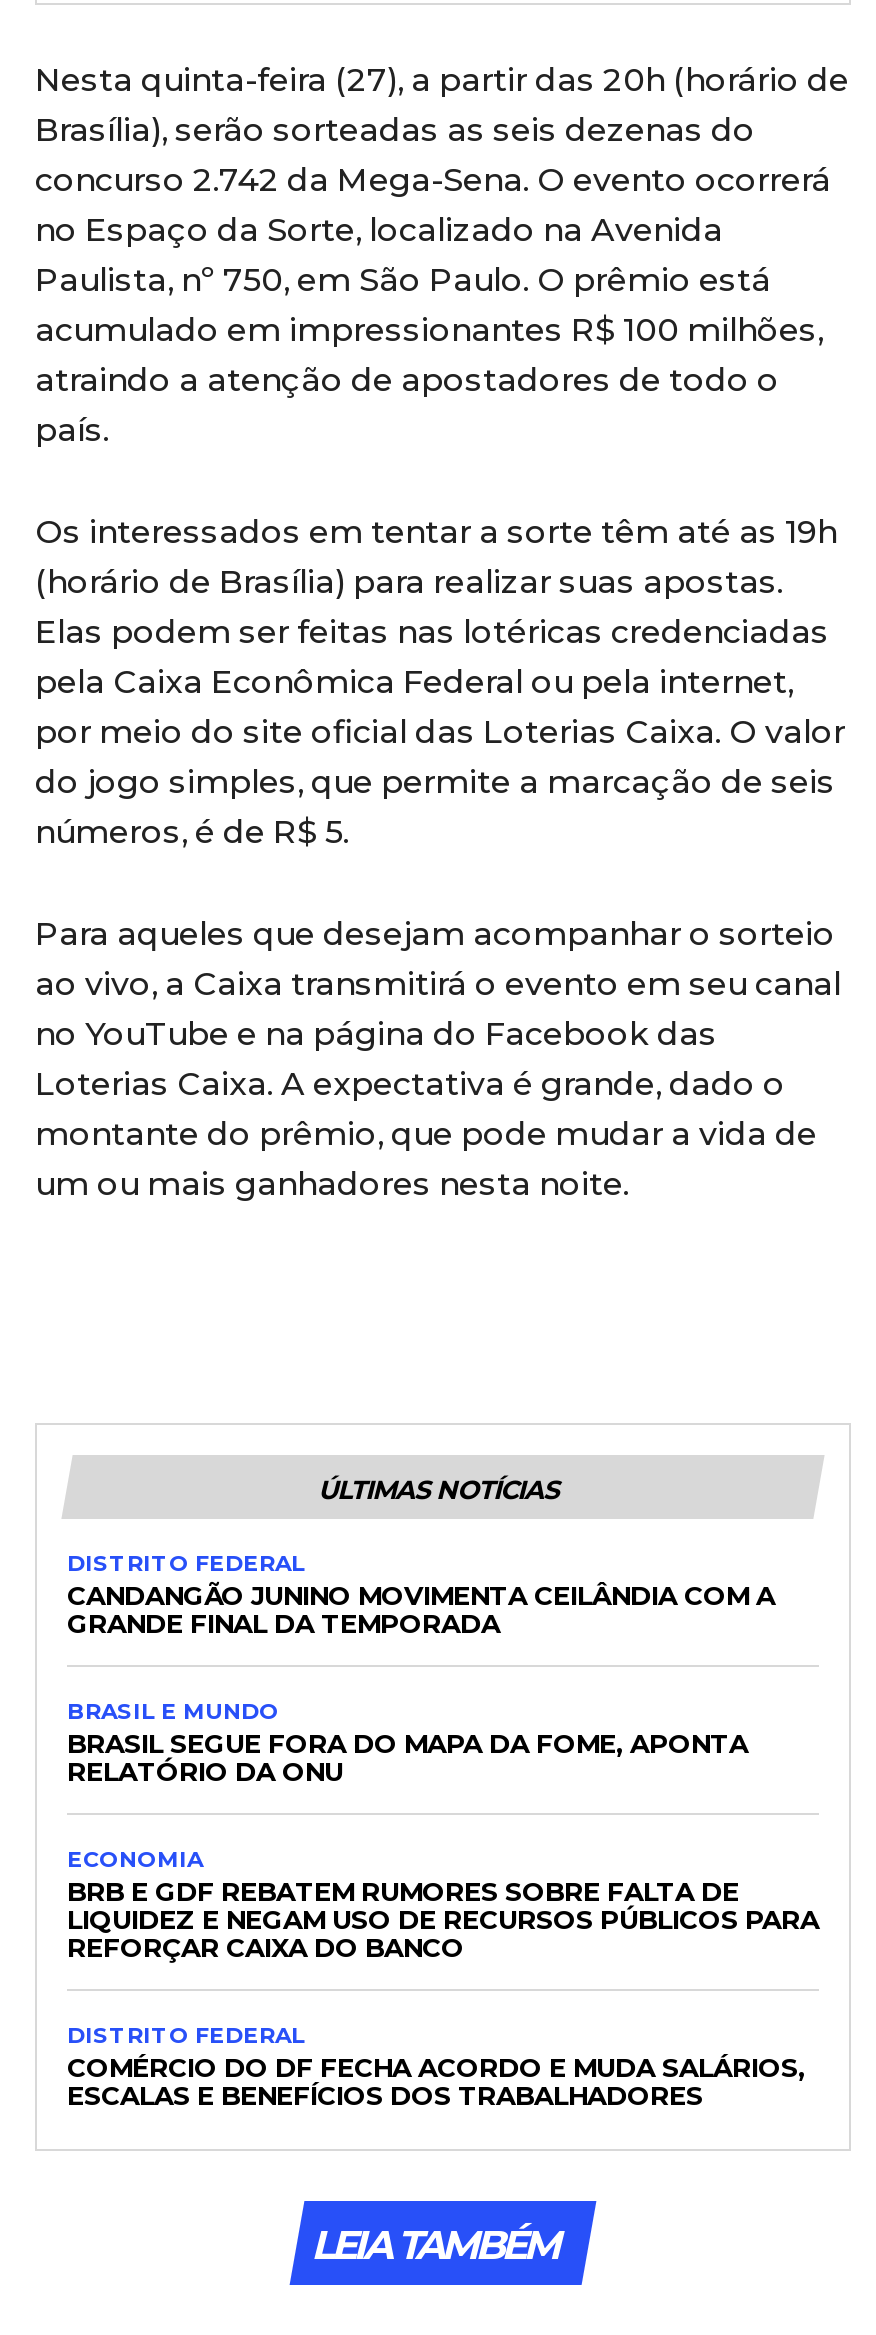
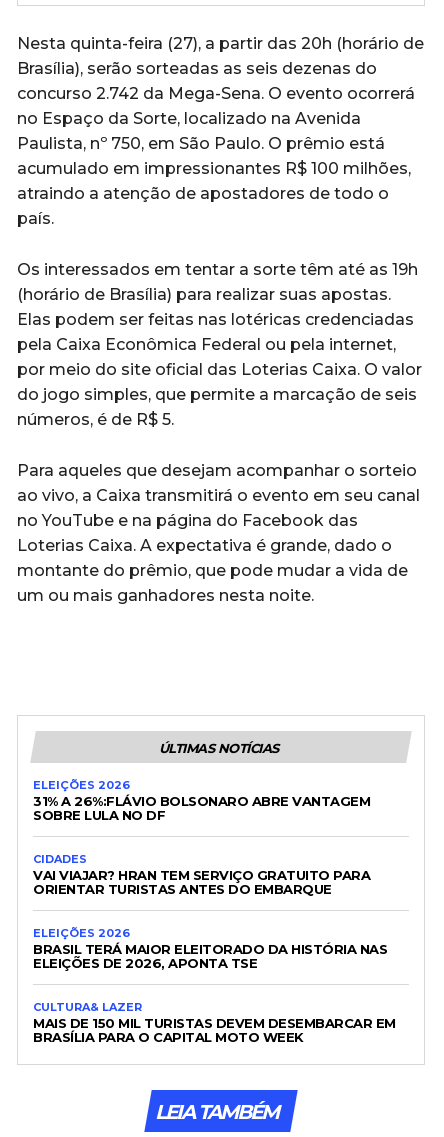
- DISTRITO FEDERAL
- CANDANGÃO JUNINO MOVIMENTA CEILÂNDIA COM A
- GRANDE FINAL DA TEMPORADA
+ ELEIÇÕES 2026
+ 31% A 26%:FLÁVIO BOLSONARO ABRE VANTAGEM
+ SOBRE LULA NO DF

- BRASIL E MUNDO
- BRASIL SEGUE FORA DO MAPA DA FOME, APONTA
- RELATÓRIO DA ONU
+ CIDADES
+ VAI VIAJAR? HRAN TEM SERVIÇO GRATUITO PARA
+ ORIENTAR TURISTAS ANTES DO EMBARQUE

- ECONOMIA
- BRB E GDF REBATEM RUMORES SOBRE FALTA DE
- LIQUIDEZ E NEGAM USO DE RECURSOS PÚBLICOS PARA
- REFORÇAR CAIXA DO BANCO
+ ELEIÇÕES 2026
+ BRASIL TERÁ MAIOR ELEITORADO DA HISTÓRIA NAS
+ ELEIÇÕES DE 2026, APONTA TSE

- DISTRITO FEDERAL
- COMÉRCIO DO DF FECHA ACORDO E MUDA SALÁRIOS,
- ESCALAS E BENEFÍCIOS DOS TRABALHADORES
+ CULTURA& LAZER
+ MAIS DE 150 MIL TURISTAS DEVEM DESEMBARCAR EM
+ BRASÍLIA PARA O CAPITAL MOTO WEEK
